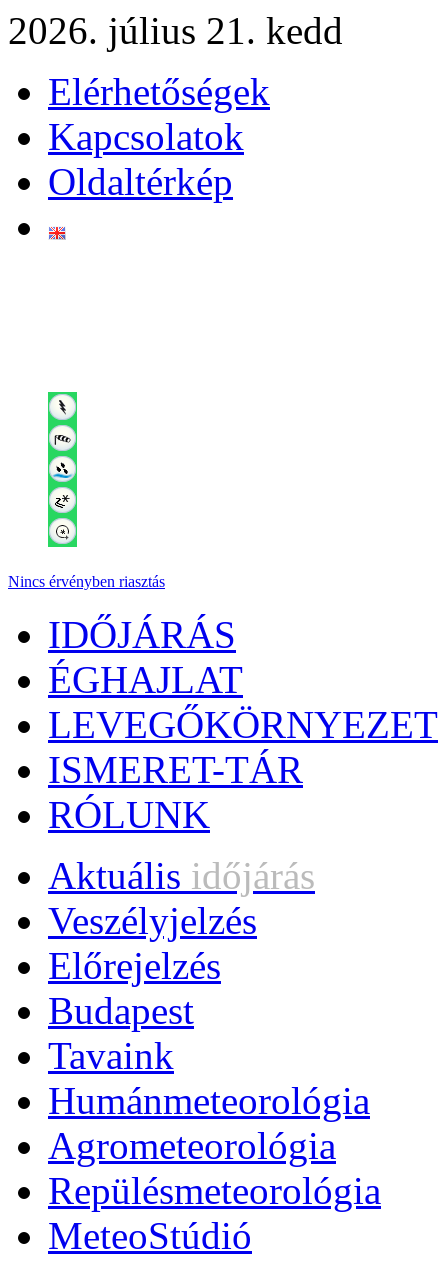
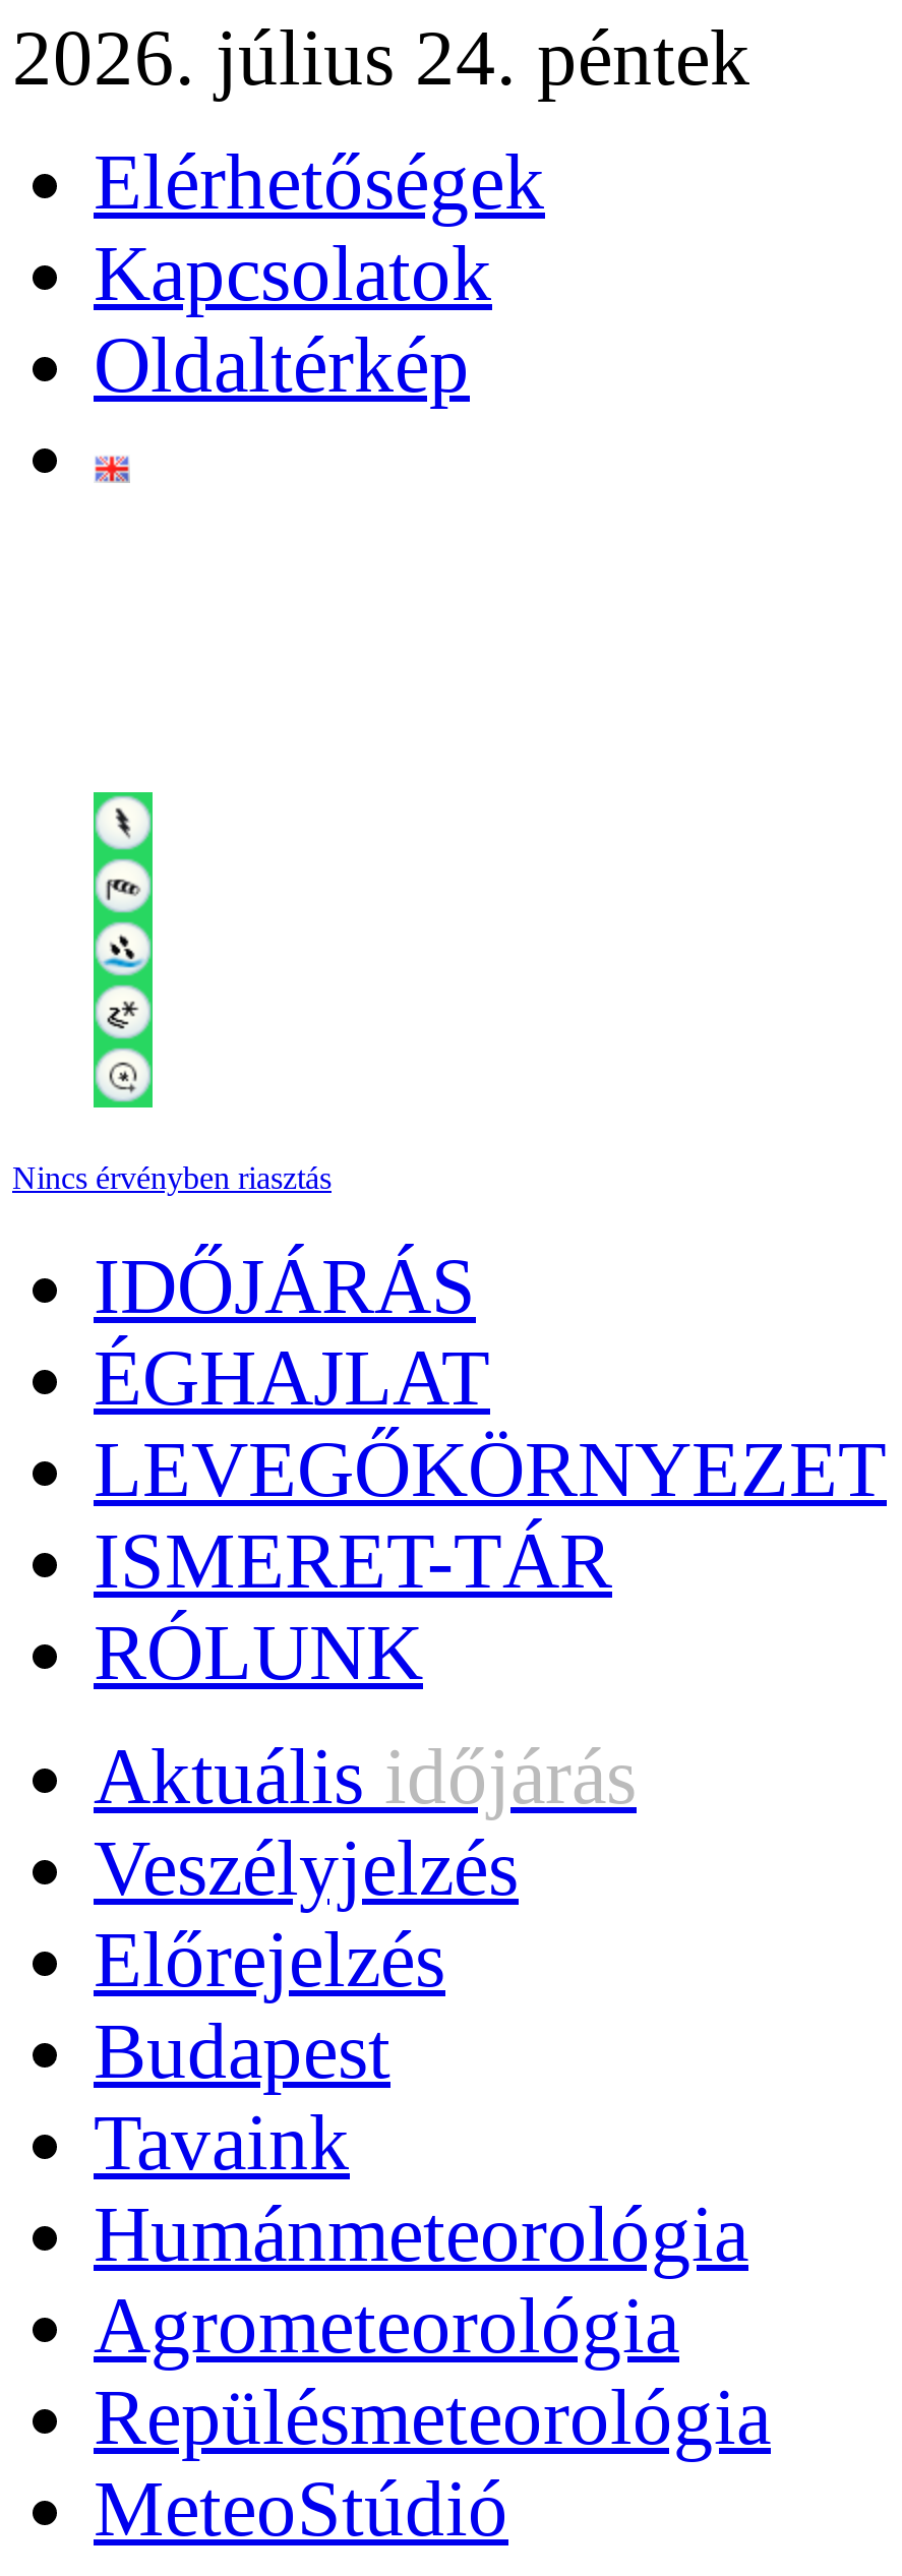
- 2026. július 21. kedd
+ 2026. július 24. péntek
